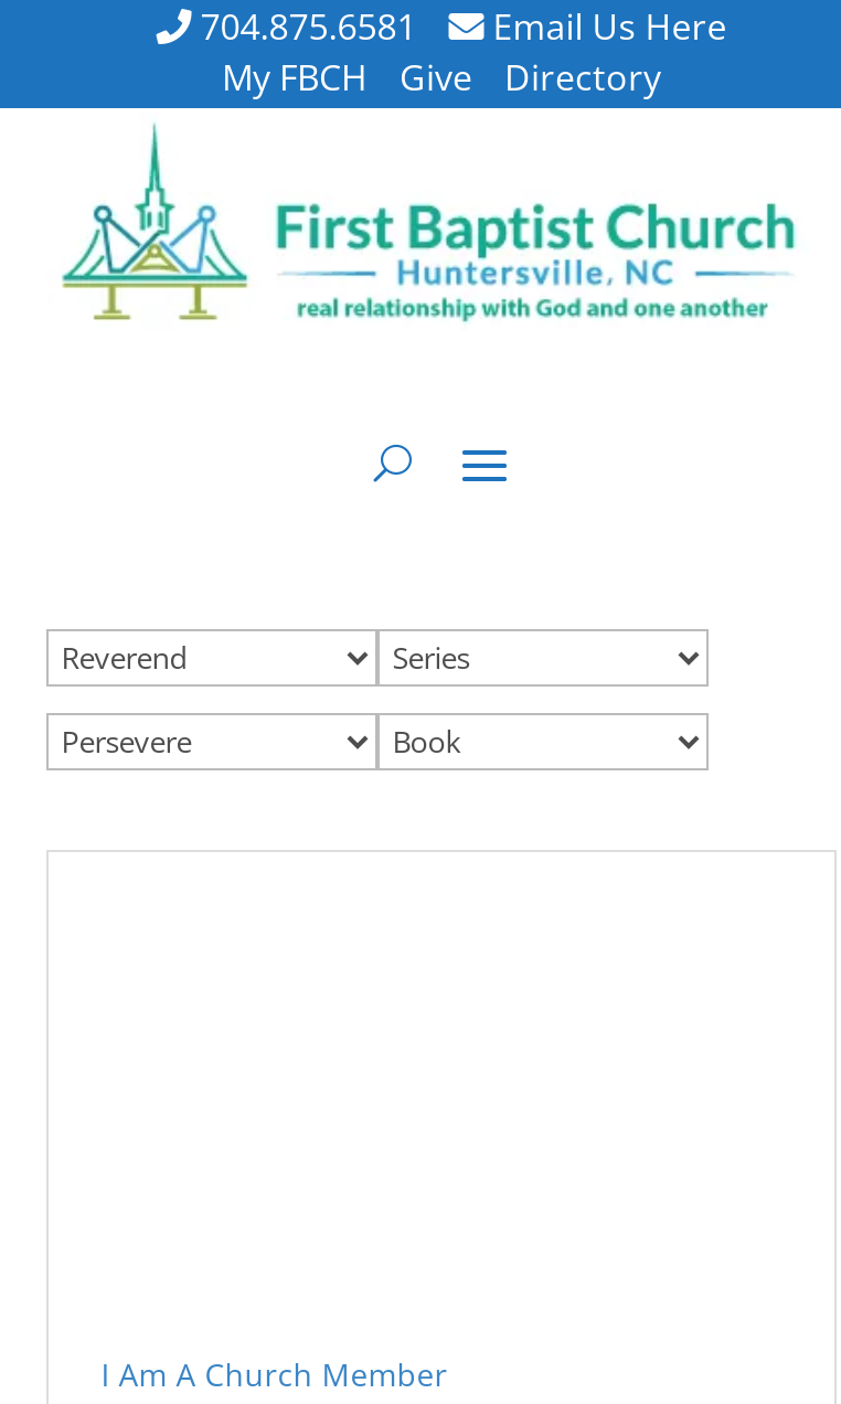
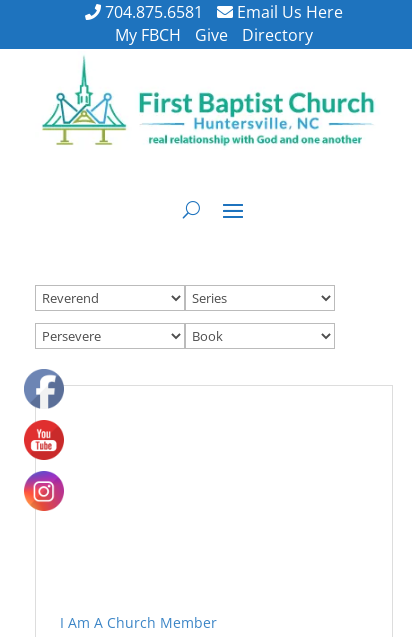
+ [image]

+ [image]

+ [image]
